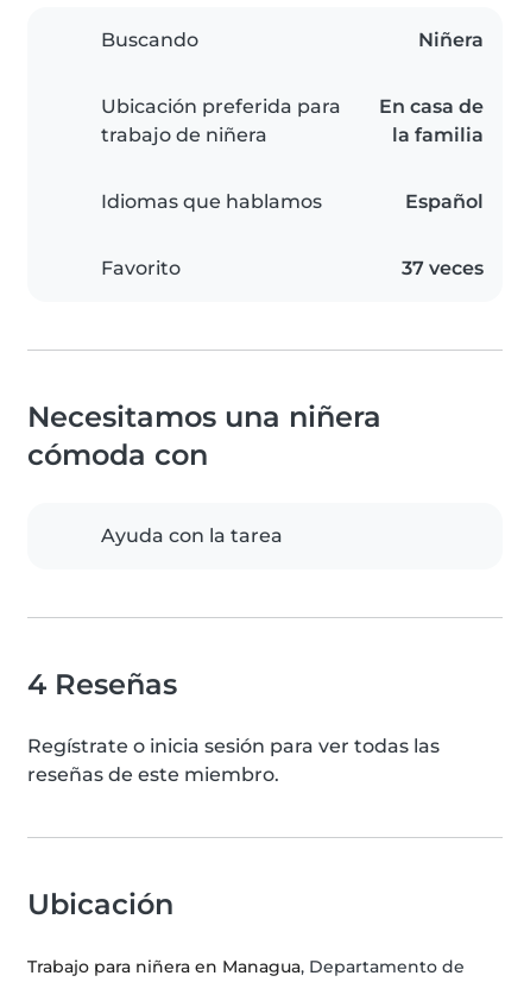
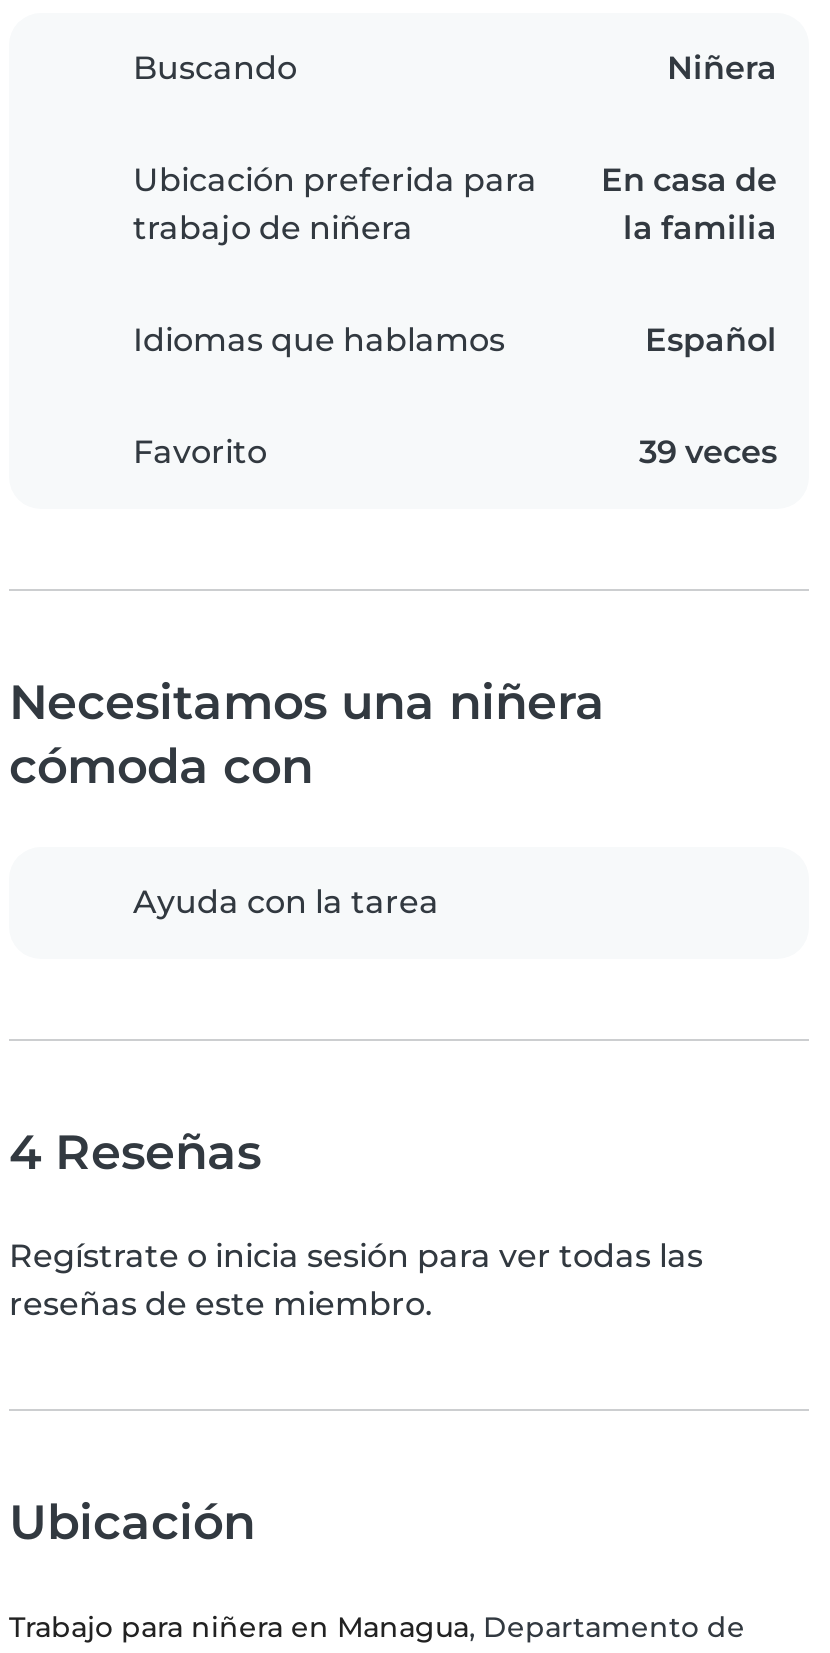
- 37 veces
+ 39 veces
